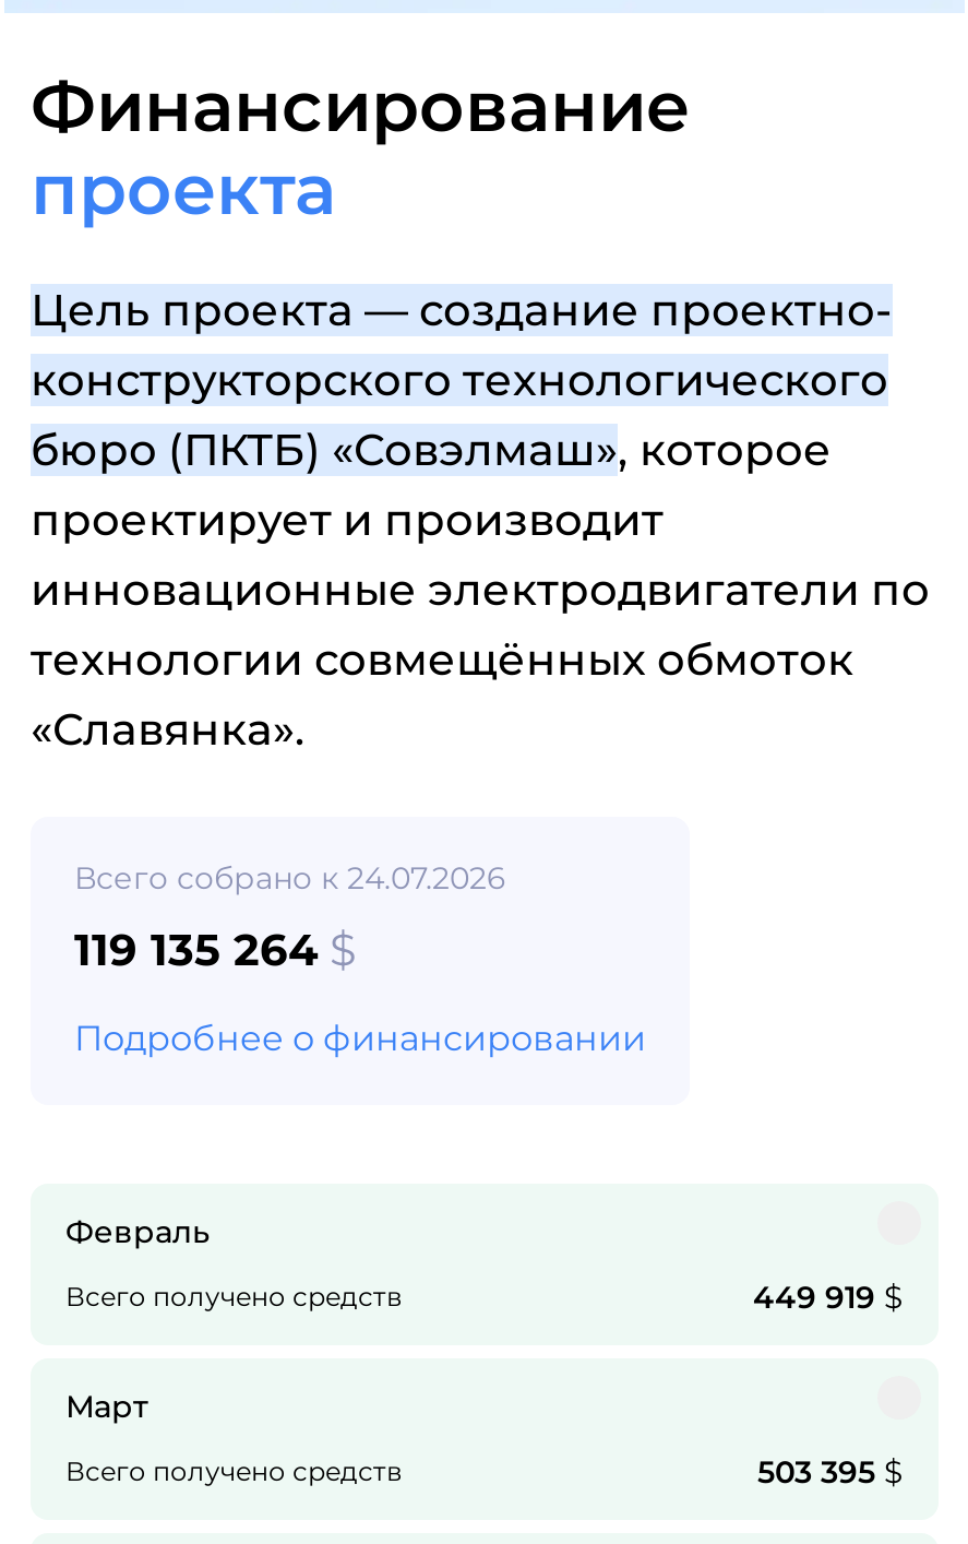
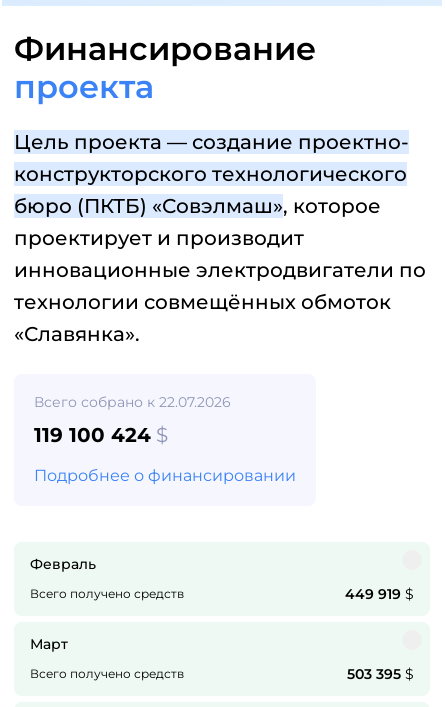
- Всего собрано к 24.07.2026
+ Всего собрано к 22.07.2026

- 119 135 264 $
+ 119 100 424 $
